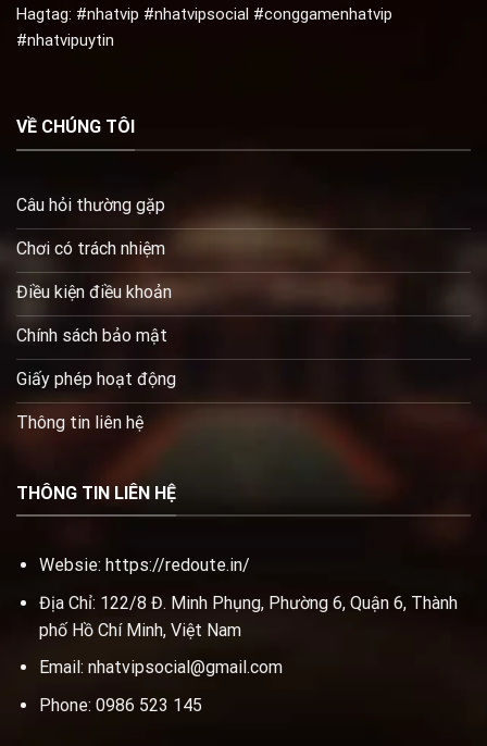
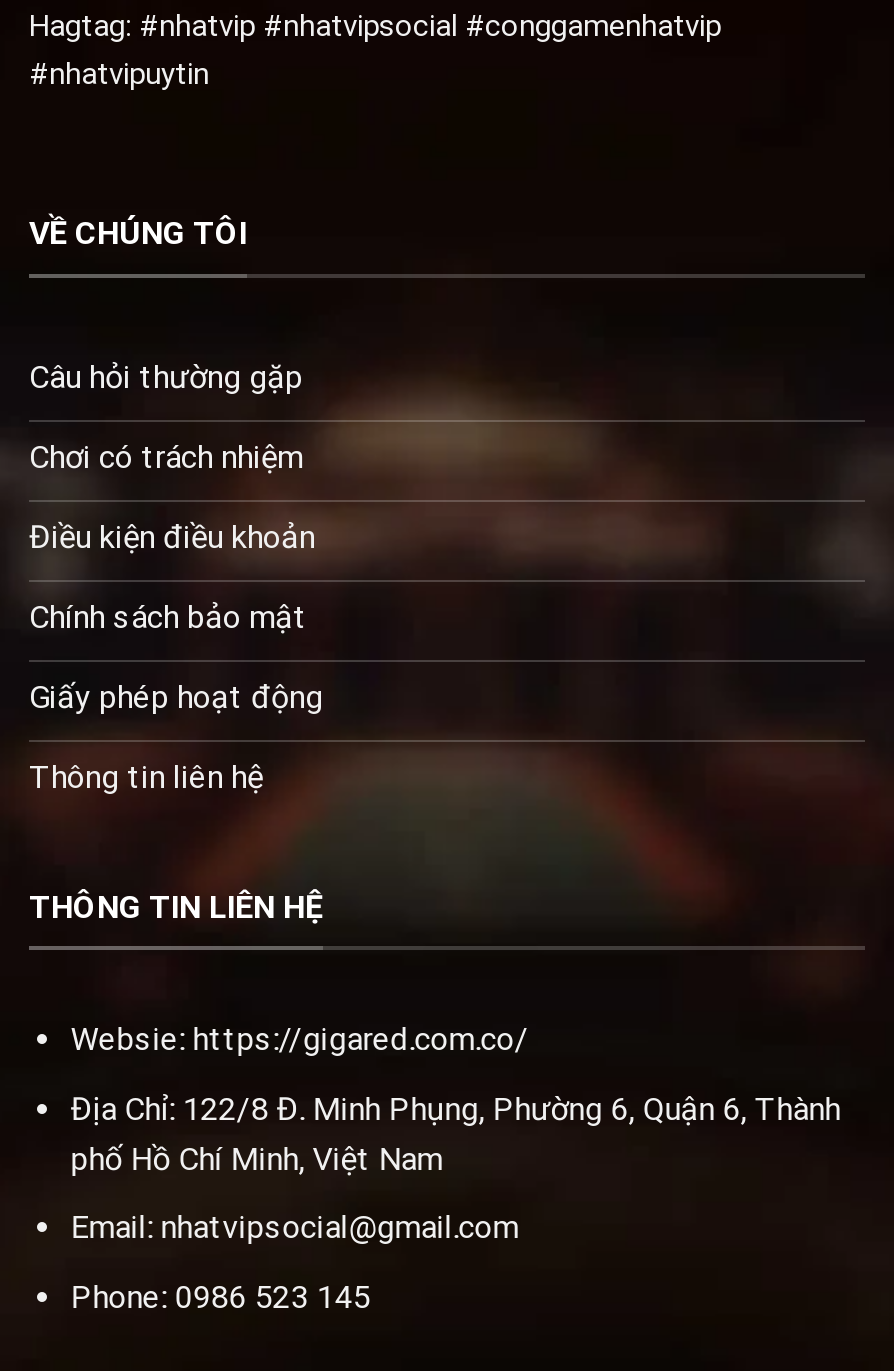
- Websie: https://redoute.in/
+ Websie: https://gigared.com.co/
